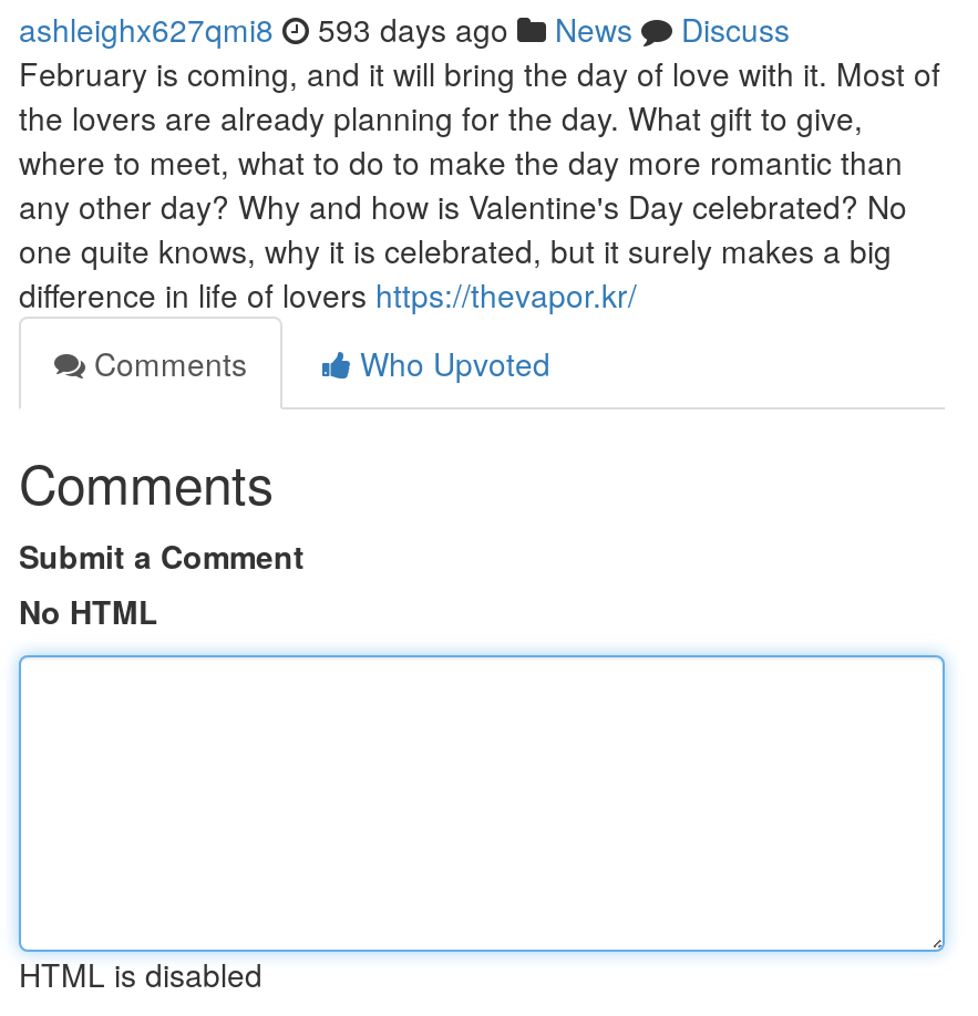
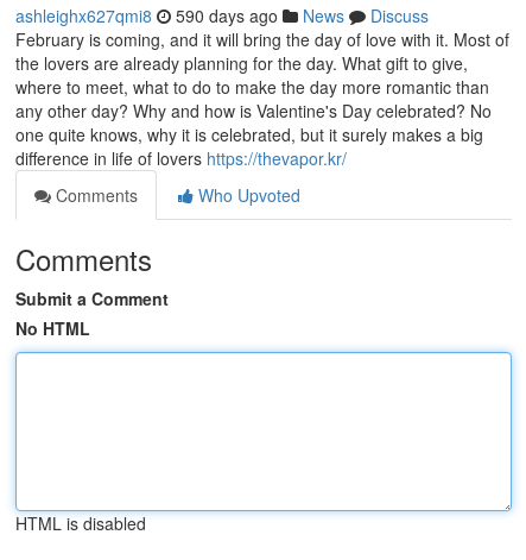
- ashleighx627qmi8 593 days ago News Discuss
+ ashleighx627qmi8 590 days ago News Discuss
